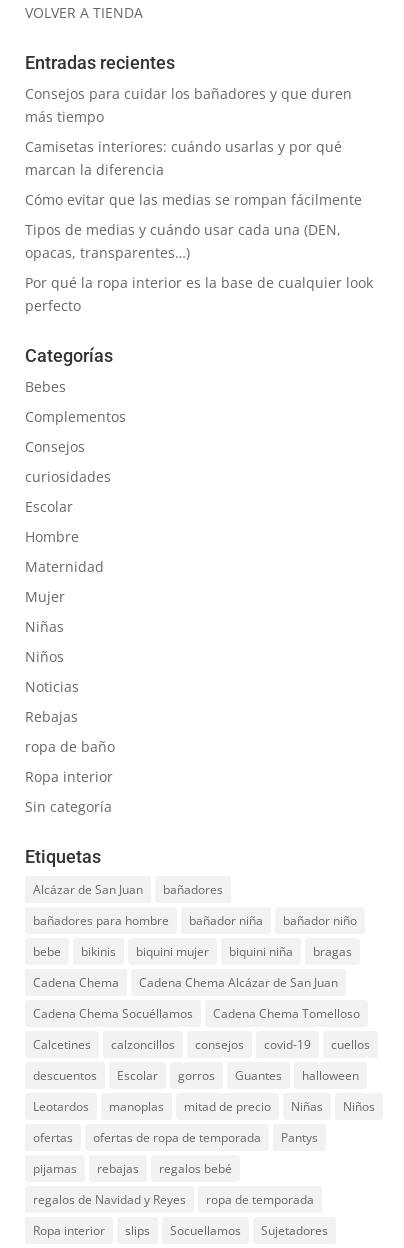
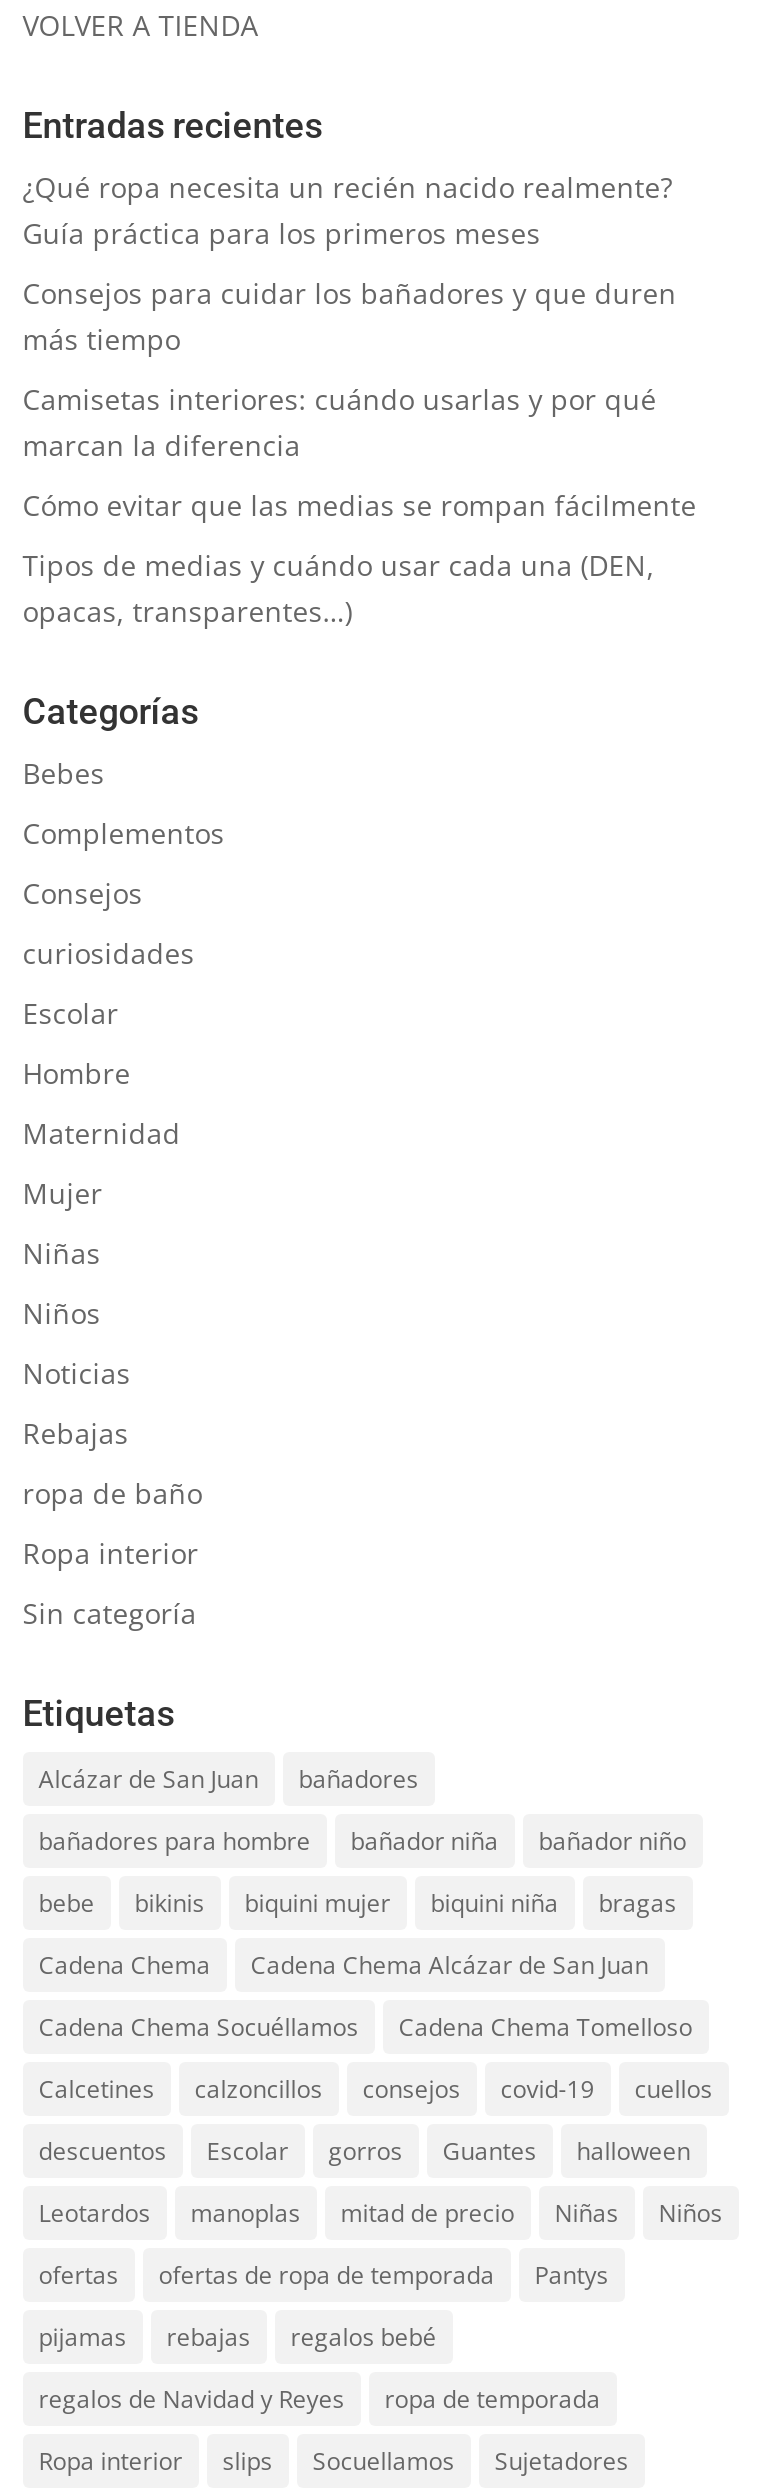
+ ¿Qué ropa necesita un recién nacido realmente?
+ Guía práctica para los primeros meses

moved down: Consejos para cuidar los bañadores y que duren | más tiempo | Camisetas interiores: cuándo usarlas y por qué | marcan la diferencia | Cómo evitar que las medias se rompan fácilmente | Tipos de medias y cuándo usar cada una (DEN, | opacas, transparentes…)

- Por qué la ropa interior es la base de cualquier look
- perfecto
